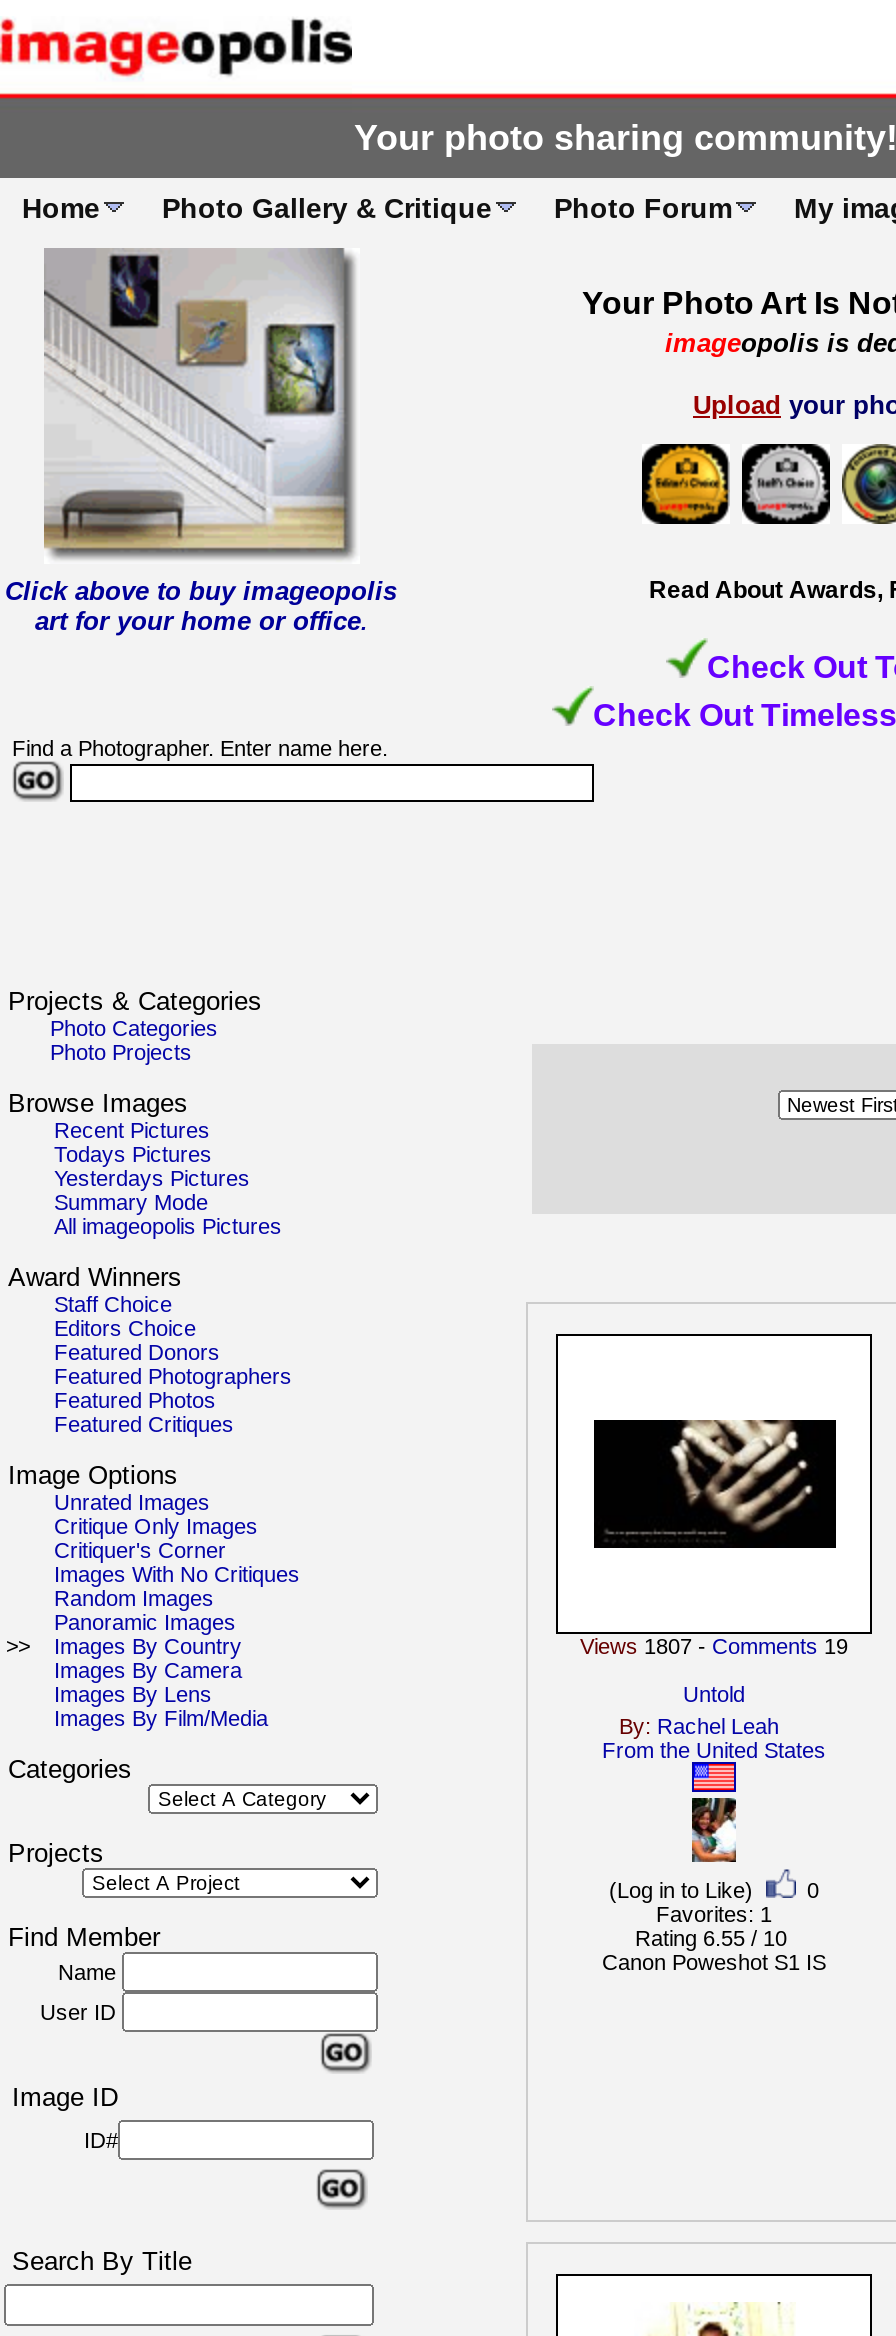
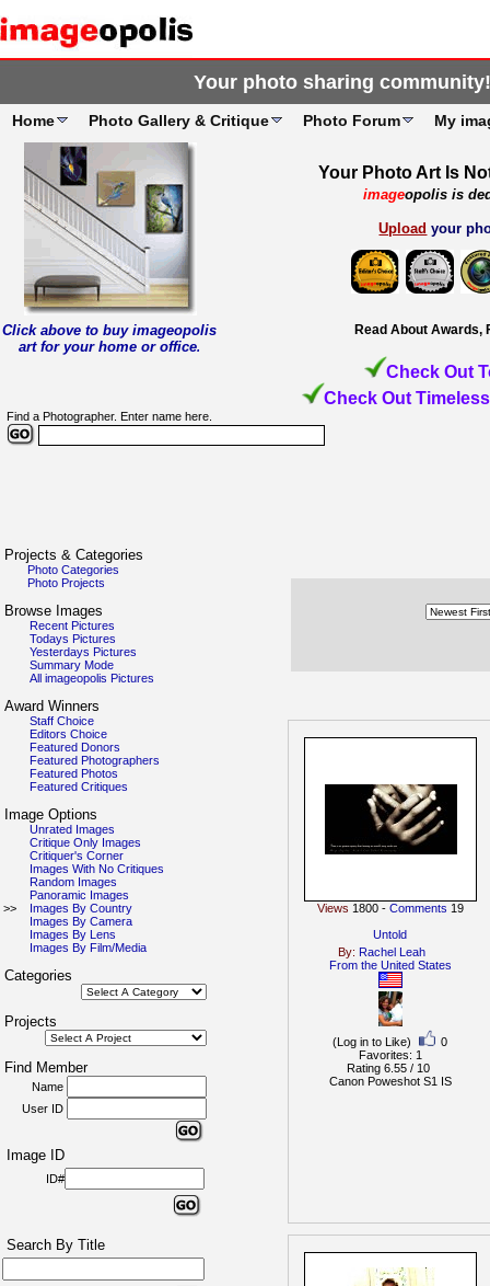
- Views1807 -Comments19
+ Views1800 -Comments19
